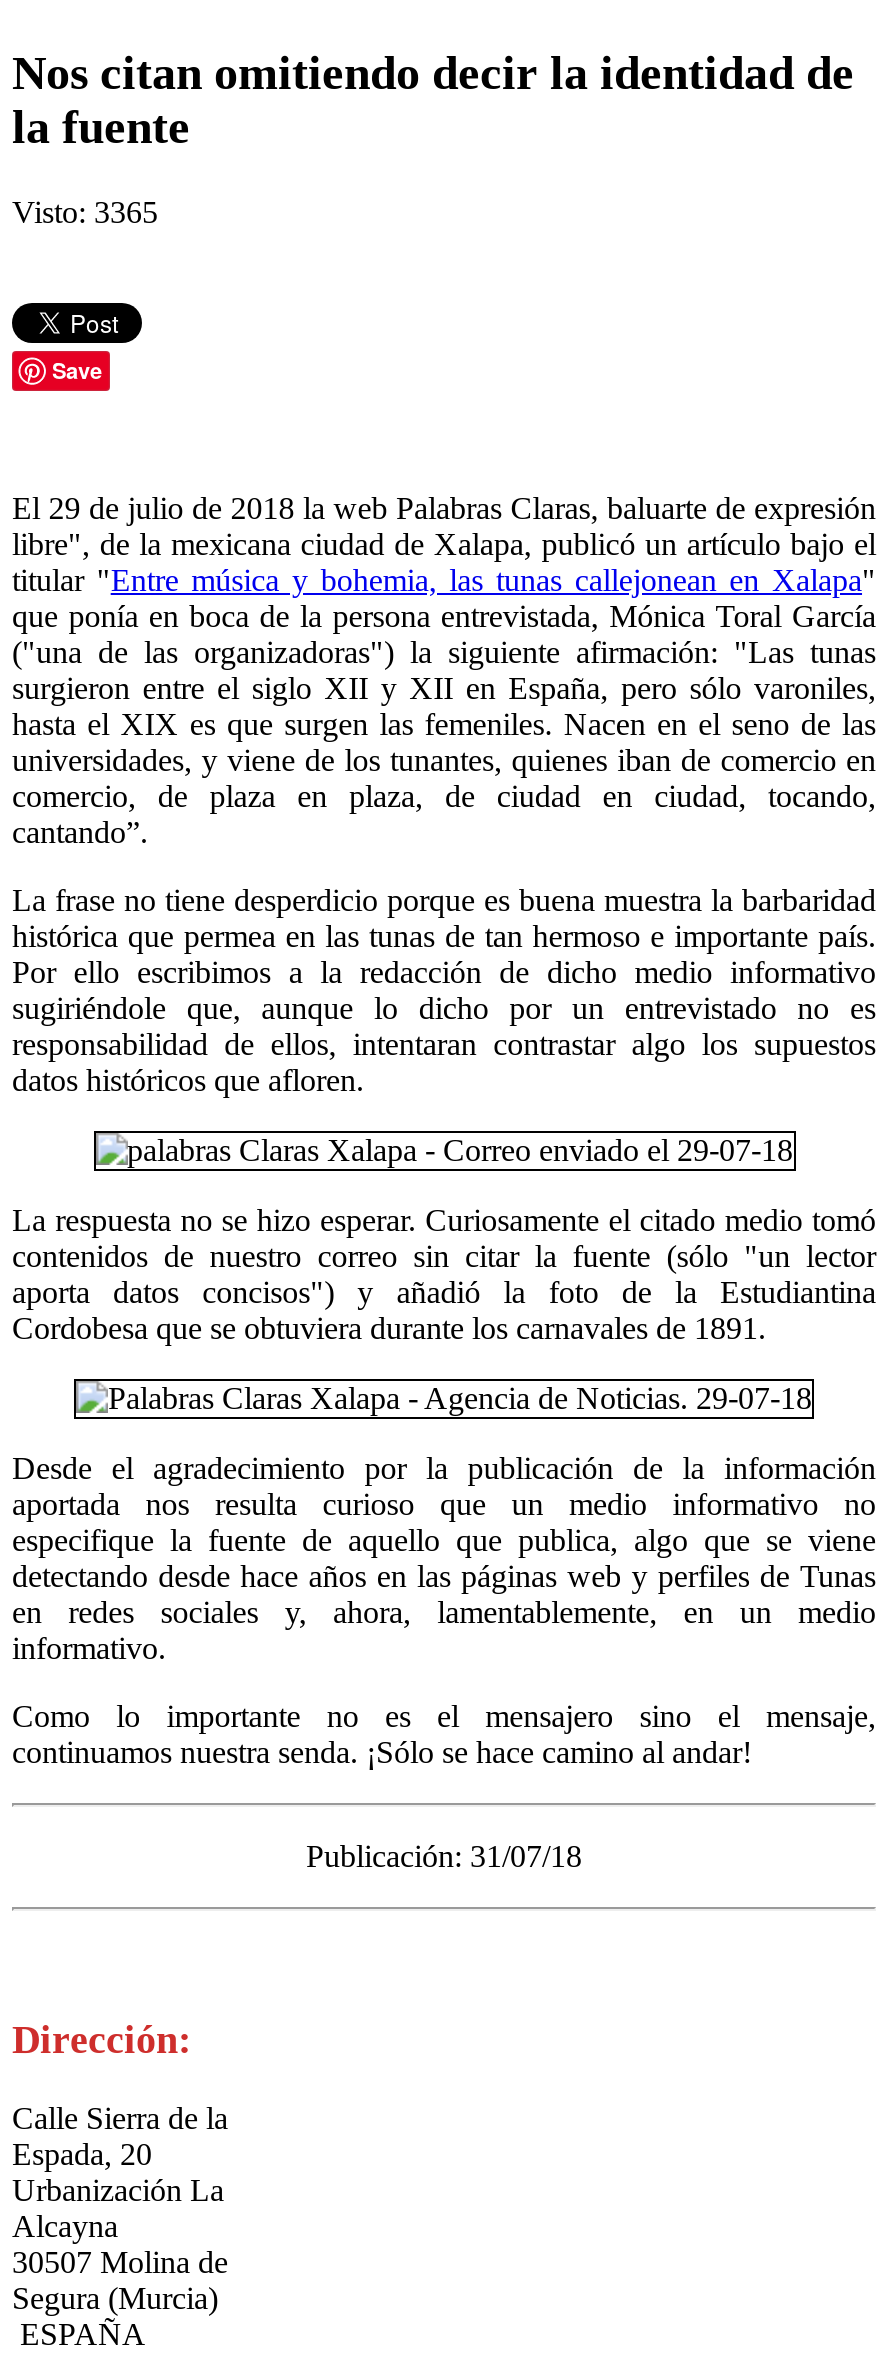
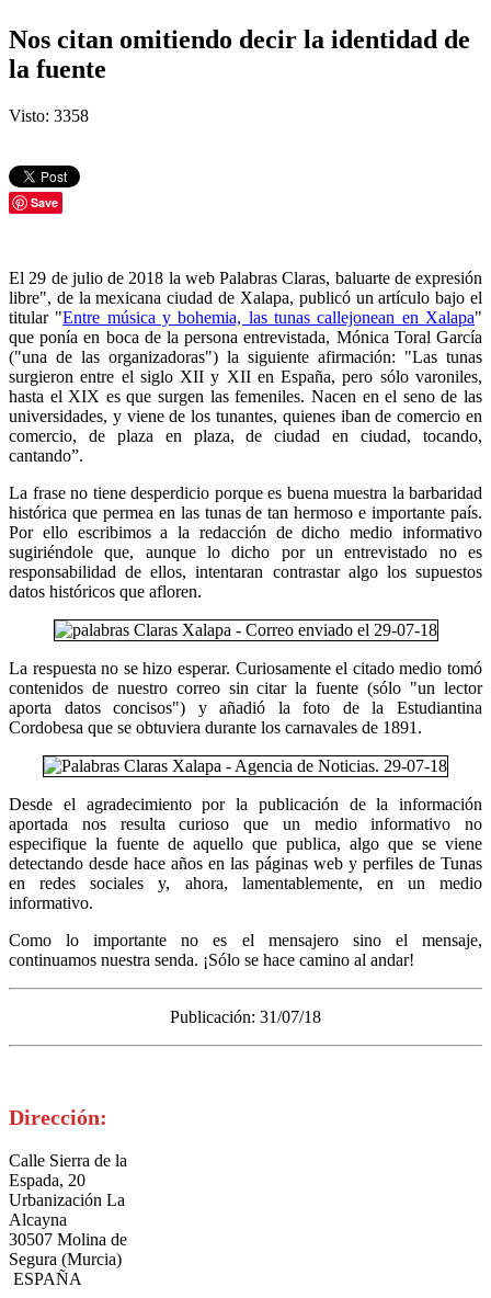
- Visto: 3365
+ Visto: 3358
